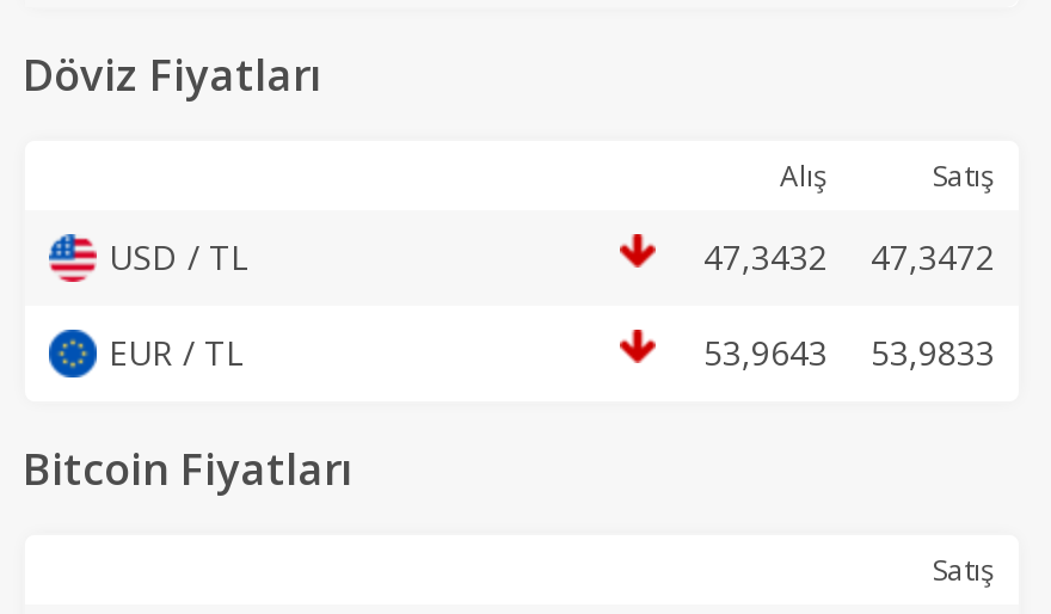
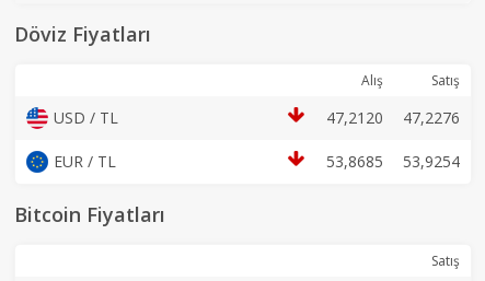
- 47,3432
+ 47,2120

- 47,3472
+ 47,2276

- 53,9643
+ 53,8685

- 53,9833
+ 53,9254
